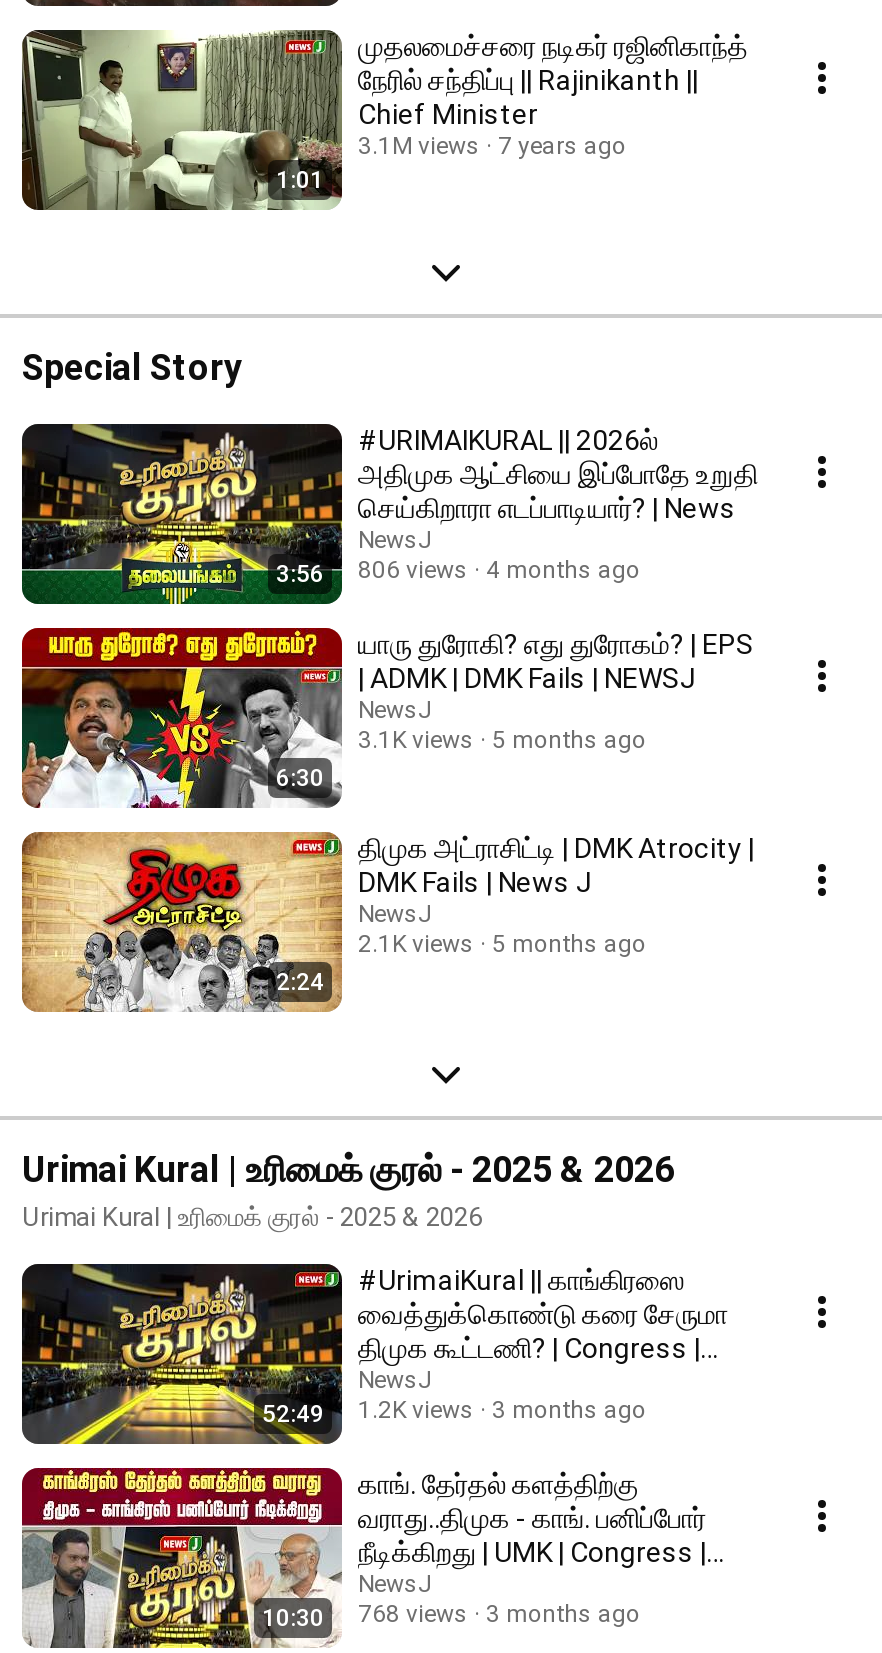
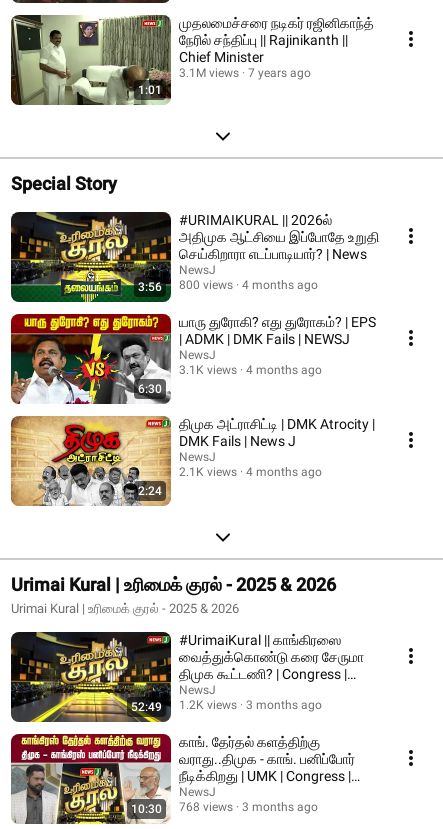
- 3:56 806 views 4 months ago
+ 3:56 800 views 4 months ago

- 3.1K views 5 months ago
+ 3.1K views 4 months ago

- 2.1K views 5 months ago
+ 2.1K views 4 months ago
